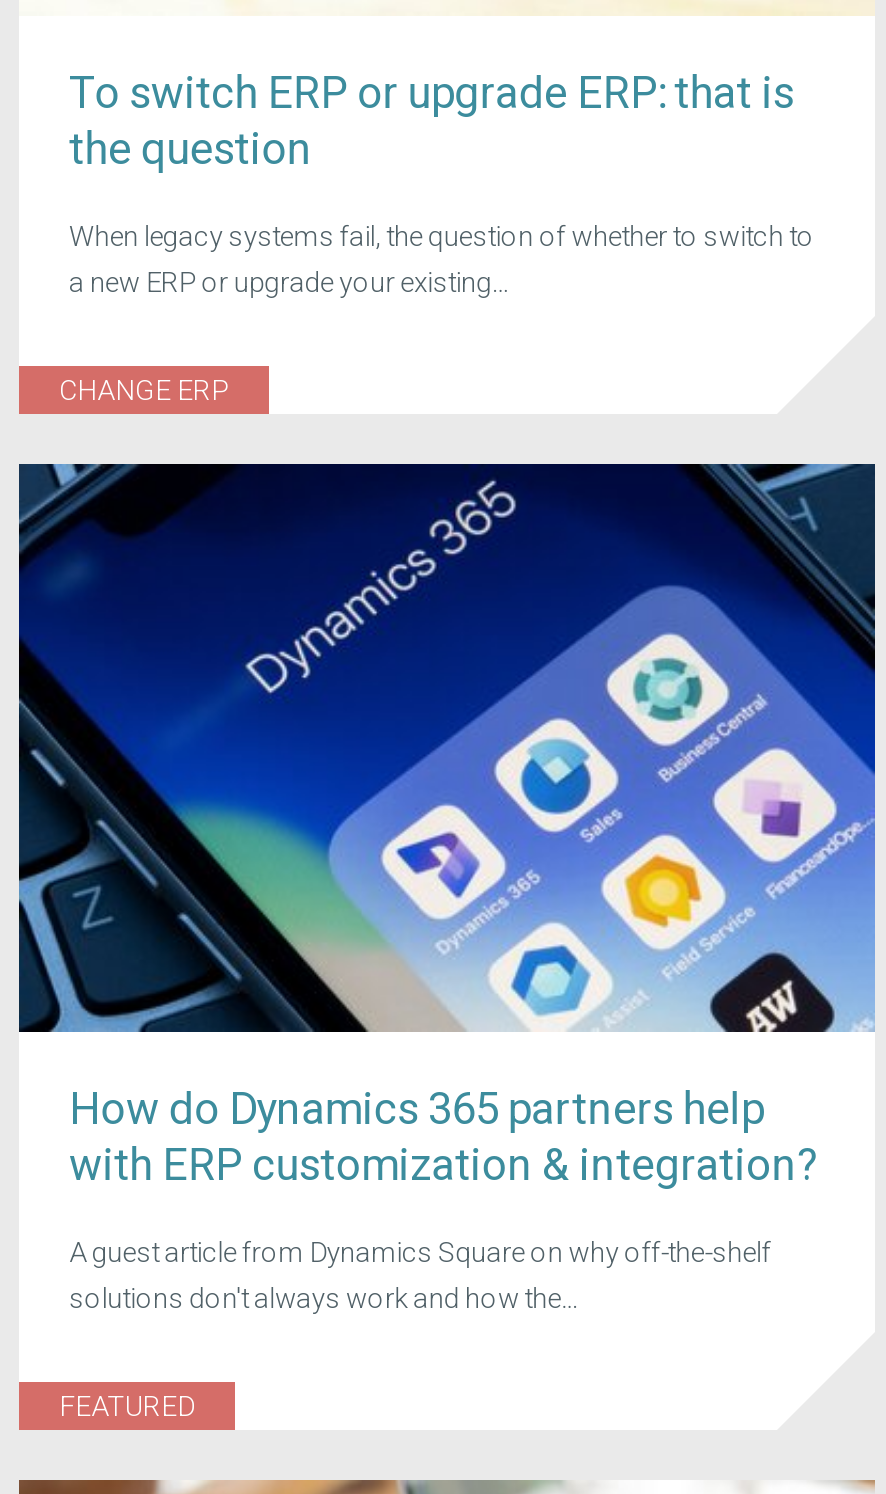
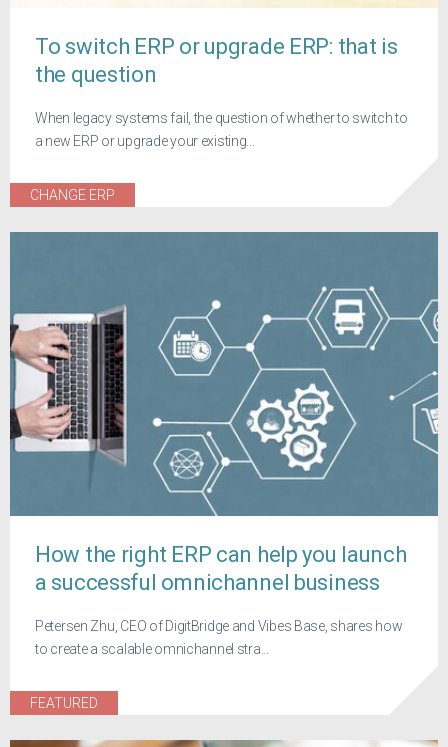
- [image]
- How do Dynamics 365 partners help
- with ERP customization & integration?
+ [image]
+ How the right ERP can help you launch
+ a successful omnichannel business

- A guest article from Dynamics Square on why off-the-shelf
- solutions don't always work and how the...
+ Petersen Zhu, CEO of DigitBridge and Vibes Base, shares how
+ to create a scalable omnichannel stra...
